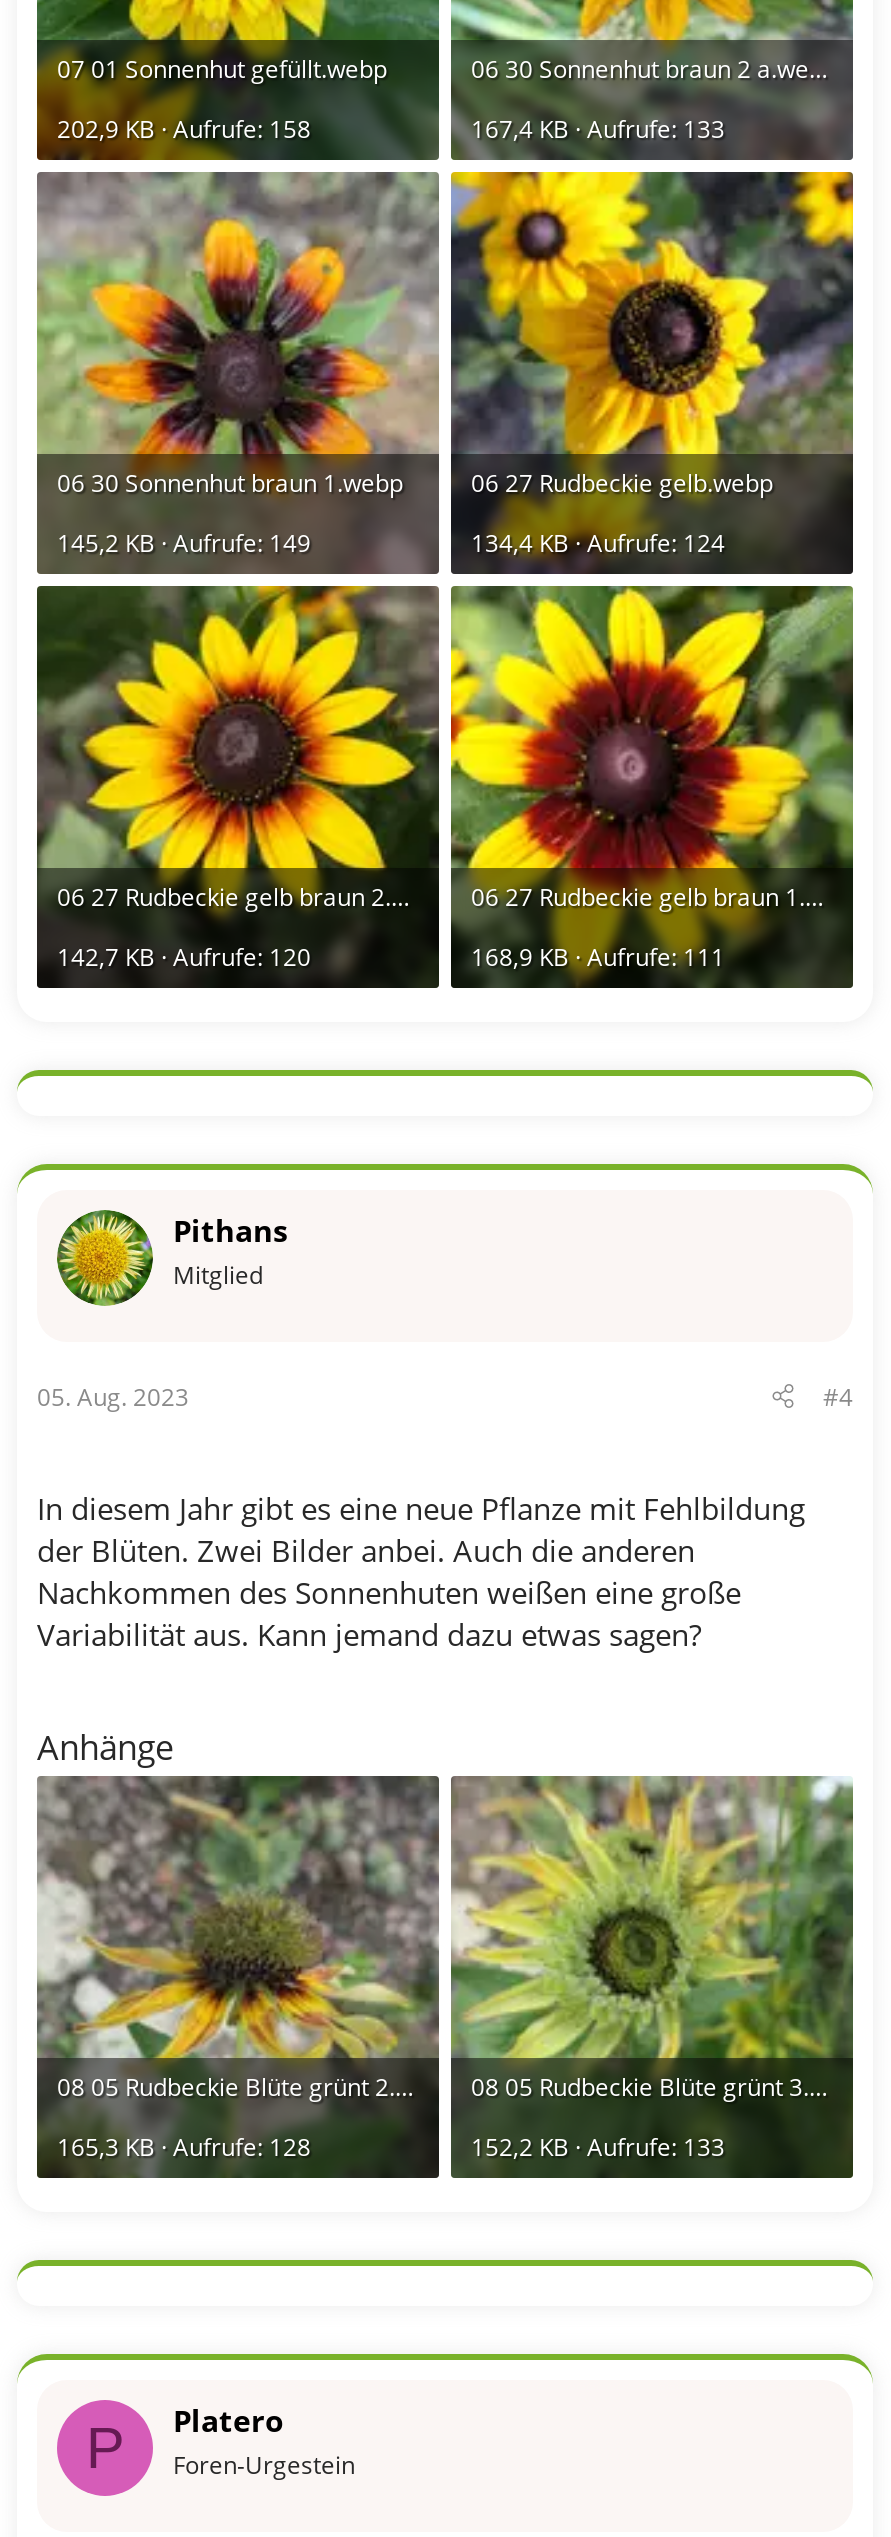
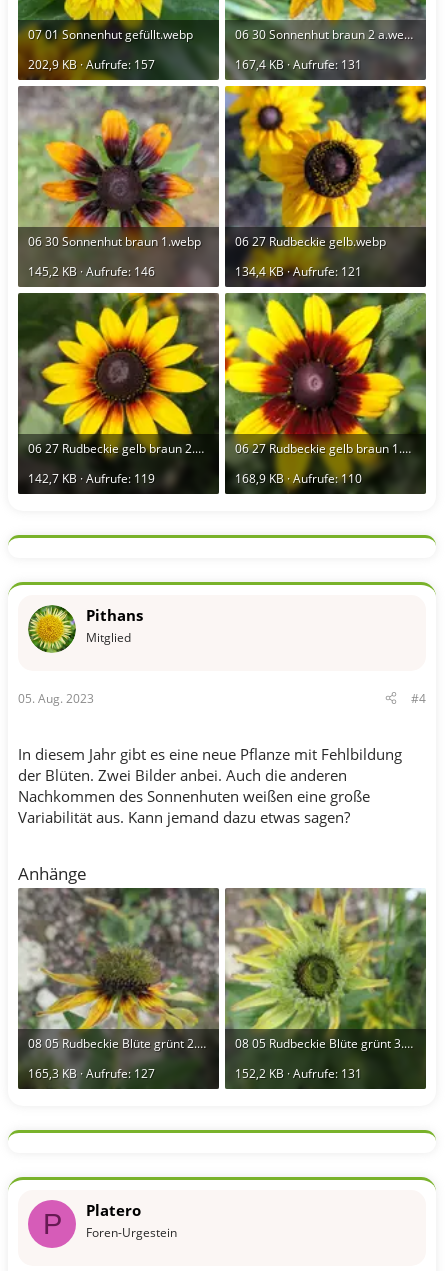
- 202,9 KB · Aufrufe: 158
+ 202,9 KB · Aufrufe: 157

- 167,4 KB · Aufrufe: 133
+ 167,4 KB · Aufrufe: 131

- 145,2 KB · Aufrufe: 149
+ 145,2 KB · Aufrufe: 146

- 134,4 KB · Aufrufe: 124
+ 134,4 KB · Aufrufe: 121

- 142,7 KB · Aufrufe: 120
+ 142,7 KB · Aufrufe: 119

- 168,9 KB · Aufrufe: 111
+ 168,9 KB · Aufrufe: 110

- 165,3 KB · Aufrufe: 128
+ 165,3 KB · Aufrufe: 127

- 152,2 KB · Aufrufe: 133
+ 152,2 KB · Aufrufe: 131
